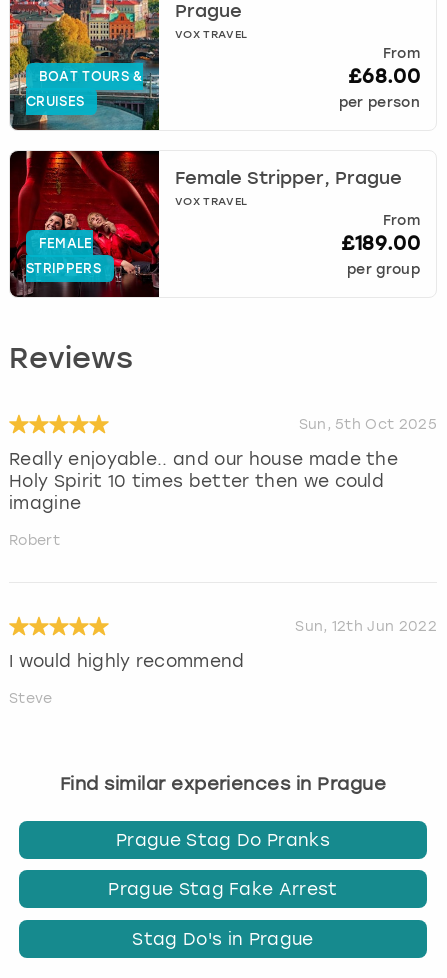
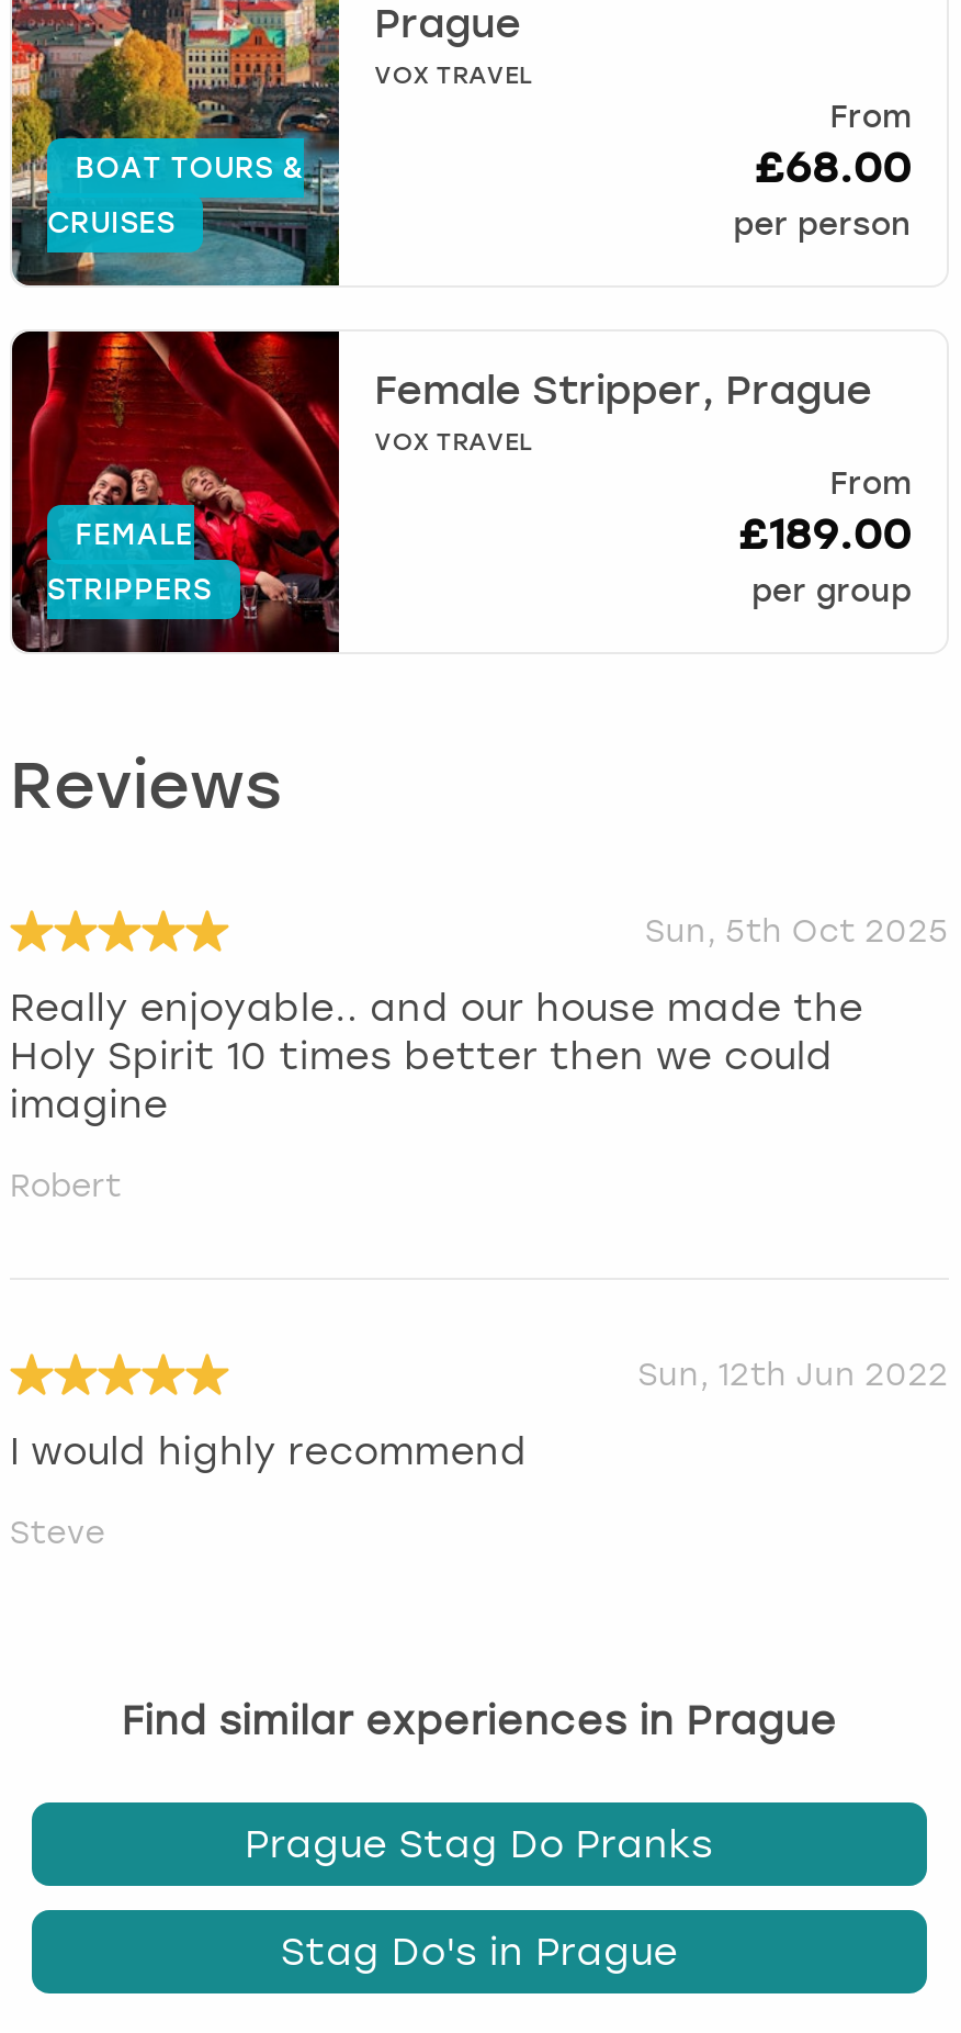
- Prague Stag Fake Arrest
